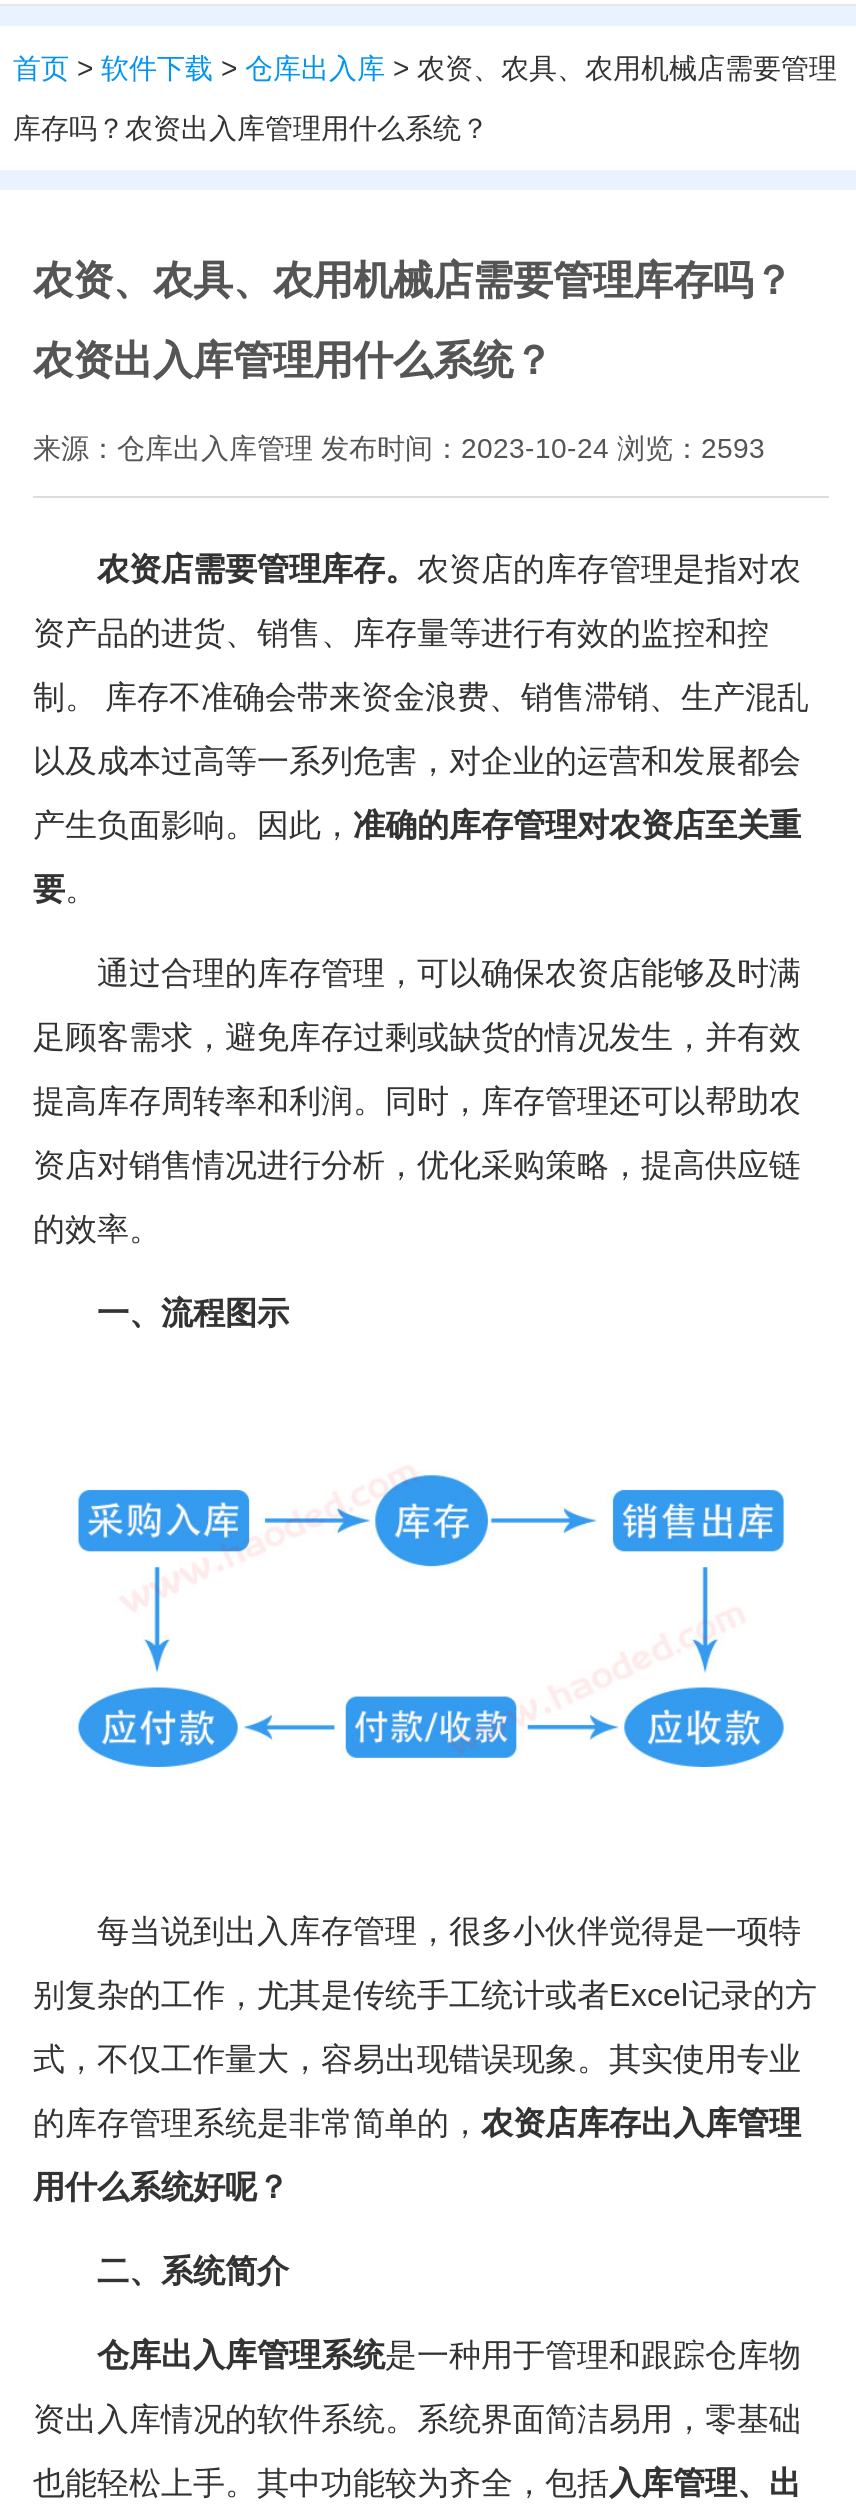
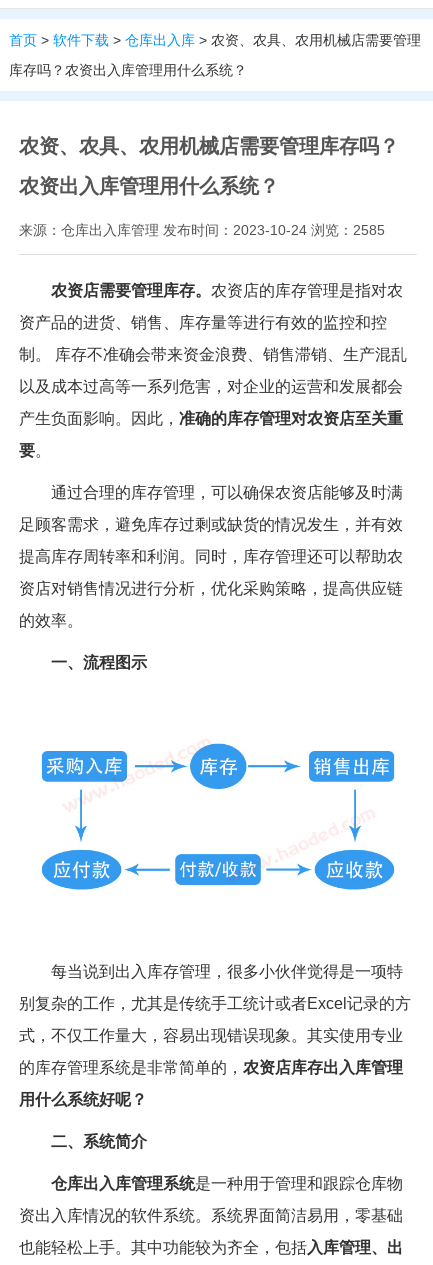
- 来源：仓库出入库管理 发布时间：2023-10-24 浏览：2593
+ 来源：仓库出入库管理 发布时间：2023-10-24 浏览：2585
